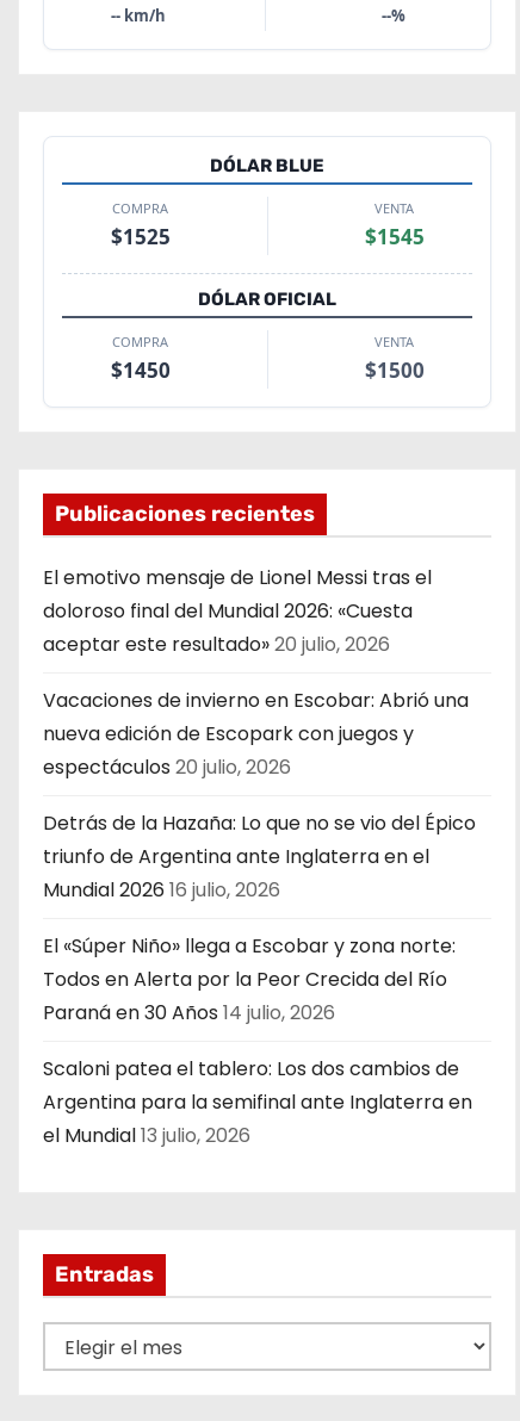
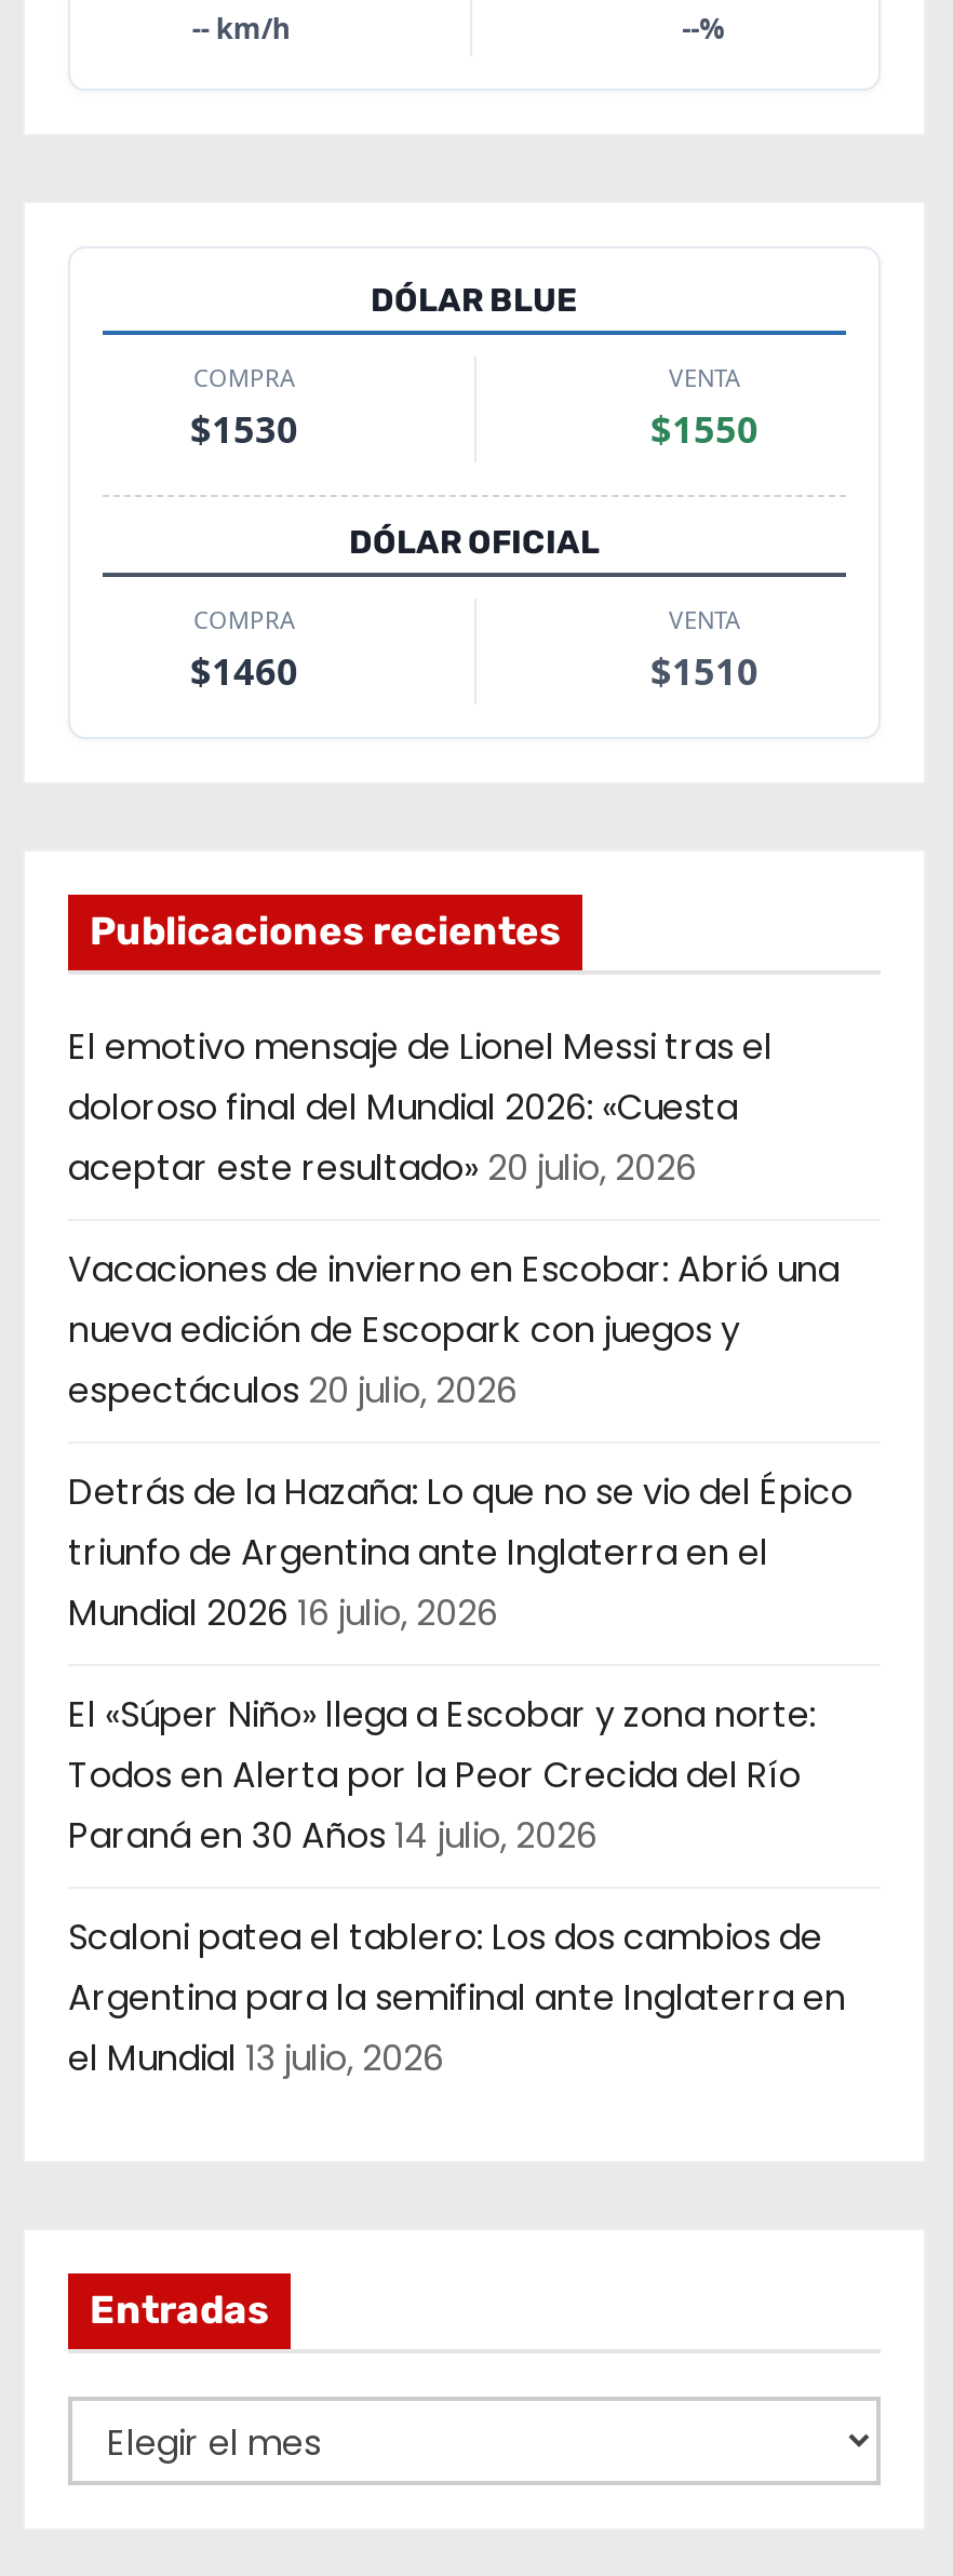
- $1525
+ $1530

- $1545
+ $1550

- $1450
+ $1460

- $1500
+ $1510
